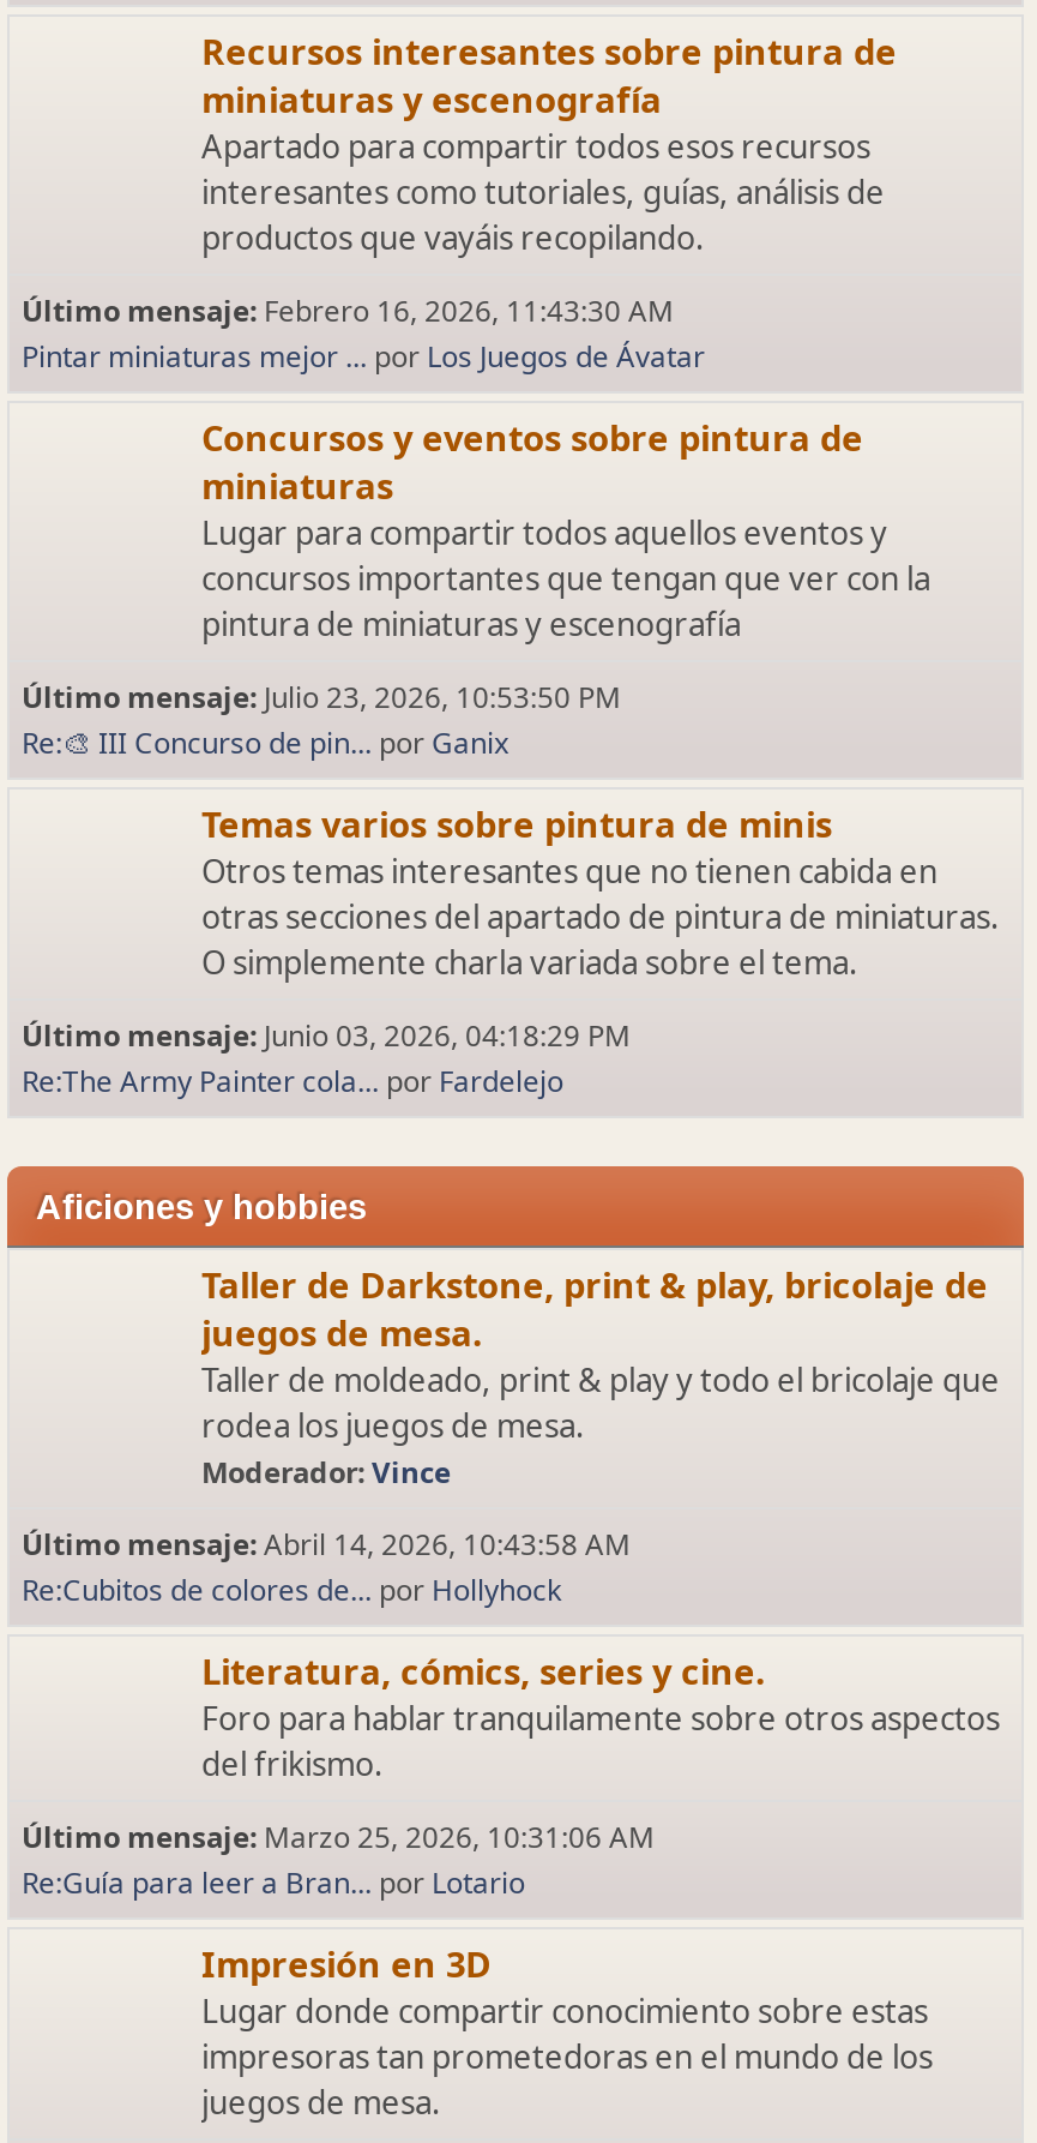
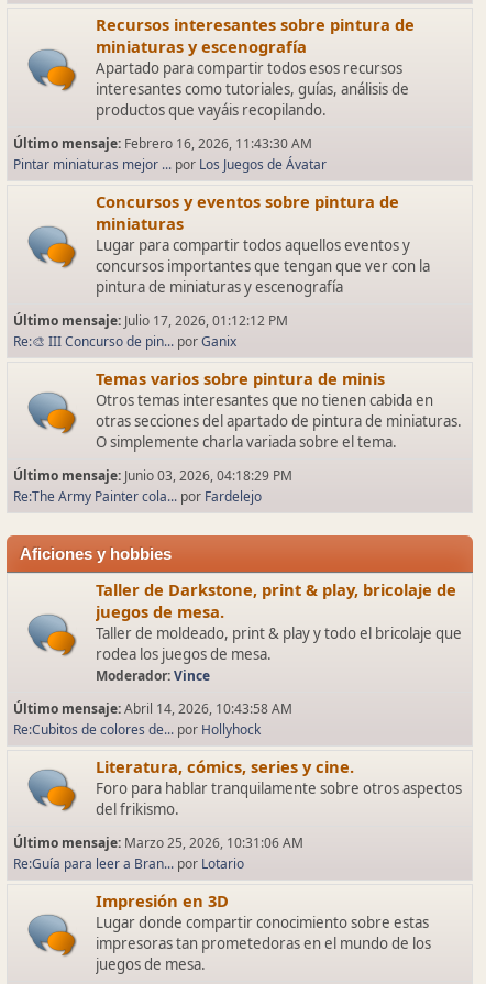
+ [image]

+ [image]

- Último mensaje: Julio 23, 2026, 10:53:50 PM
+ Último mensaje: Julio 17, 2026, 01:12:12 PM

+ [image]

+ [image]

+ [image]

+ [image]
